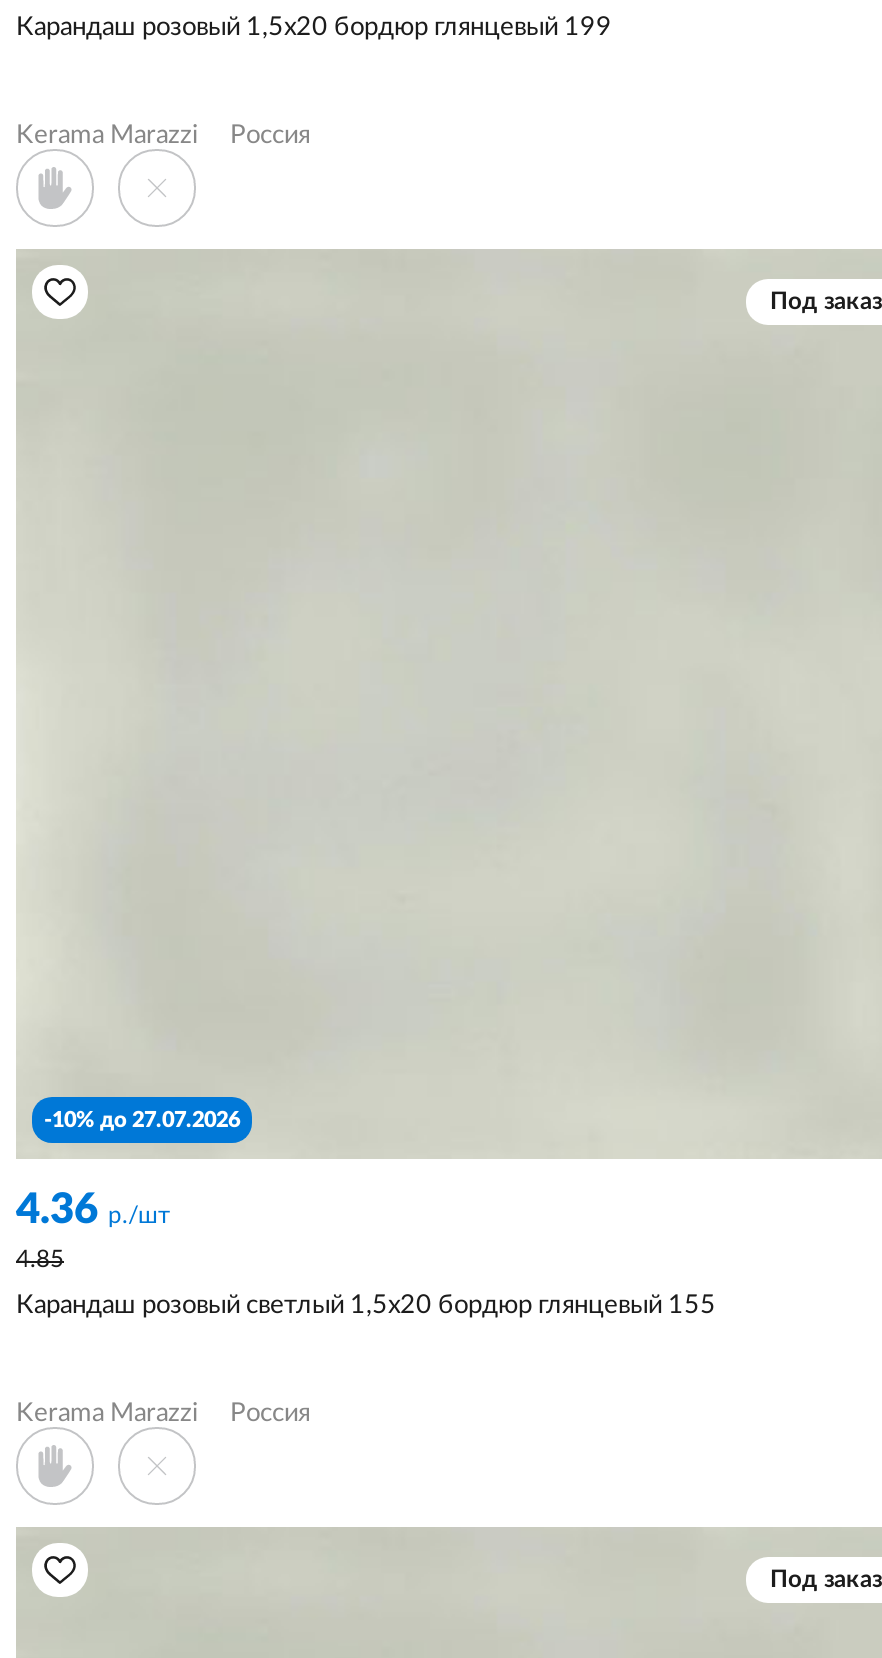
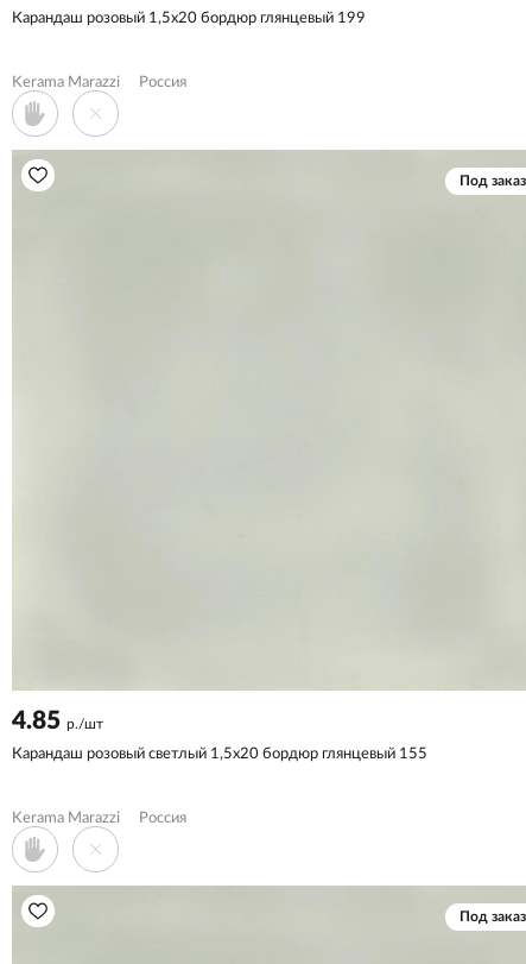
- -10% до 27.07.2026
- 4.36 р./шт
- 4.85
+ 4.85 р./шт
